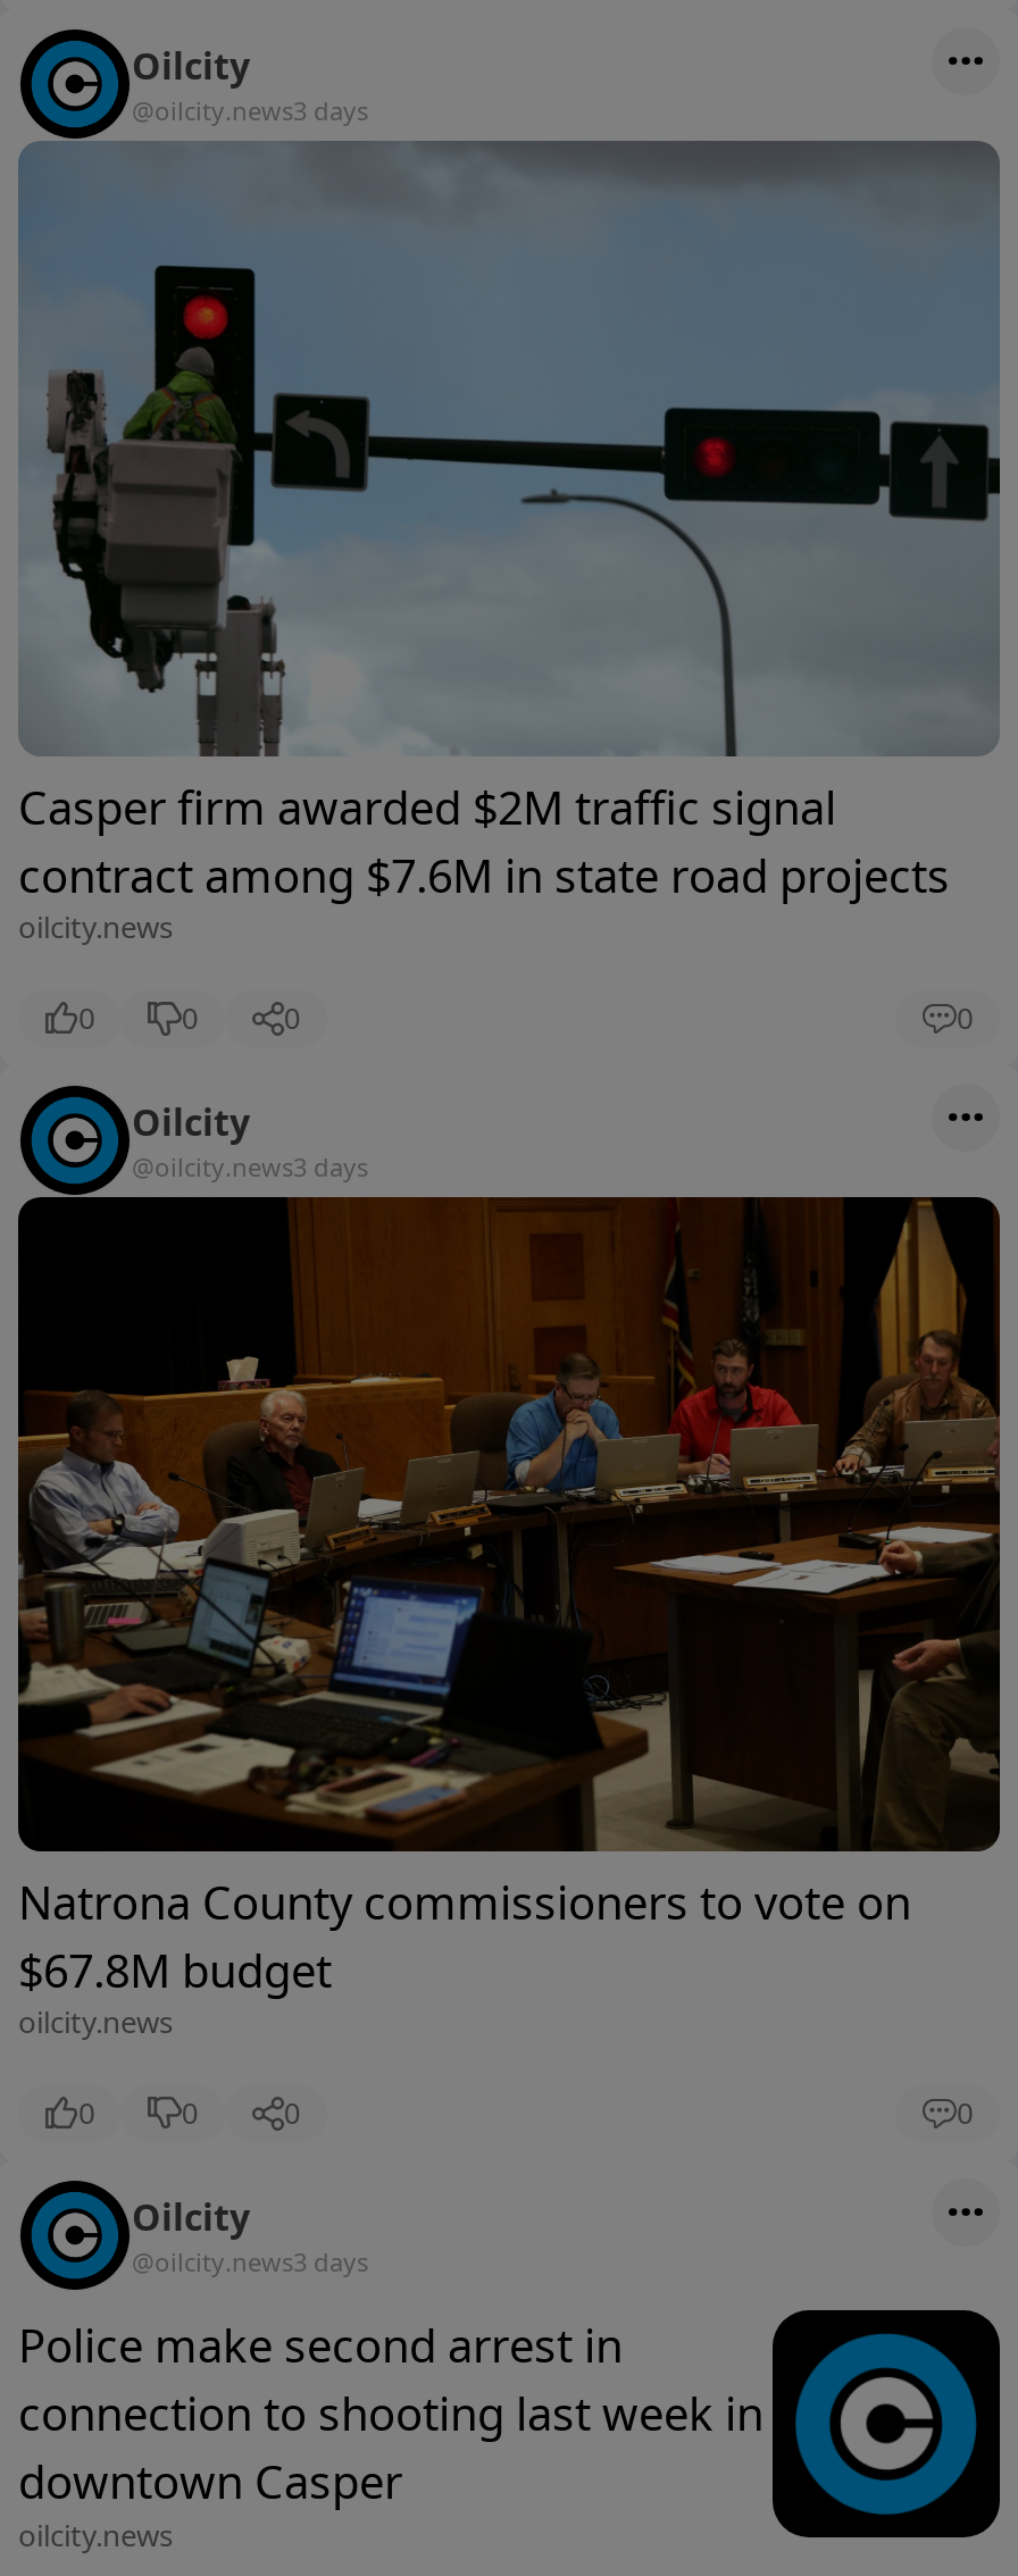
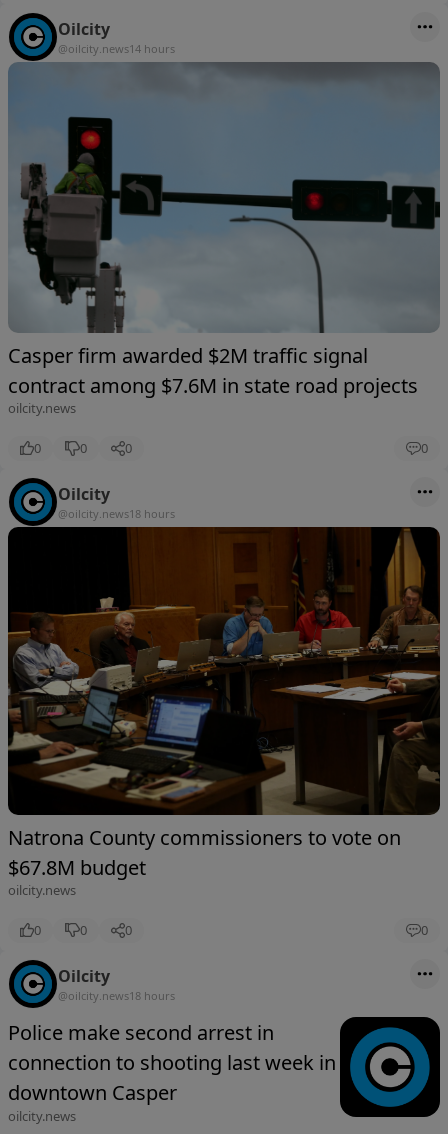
- @oilcity.news3 days
+ @oilcity.news14 hours

- @oilcity.news3 days
+ @oilcity.news18 hours

- @oilcity.news3 days
+ @oilcity.news18 hours
